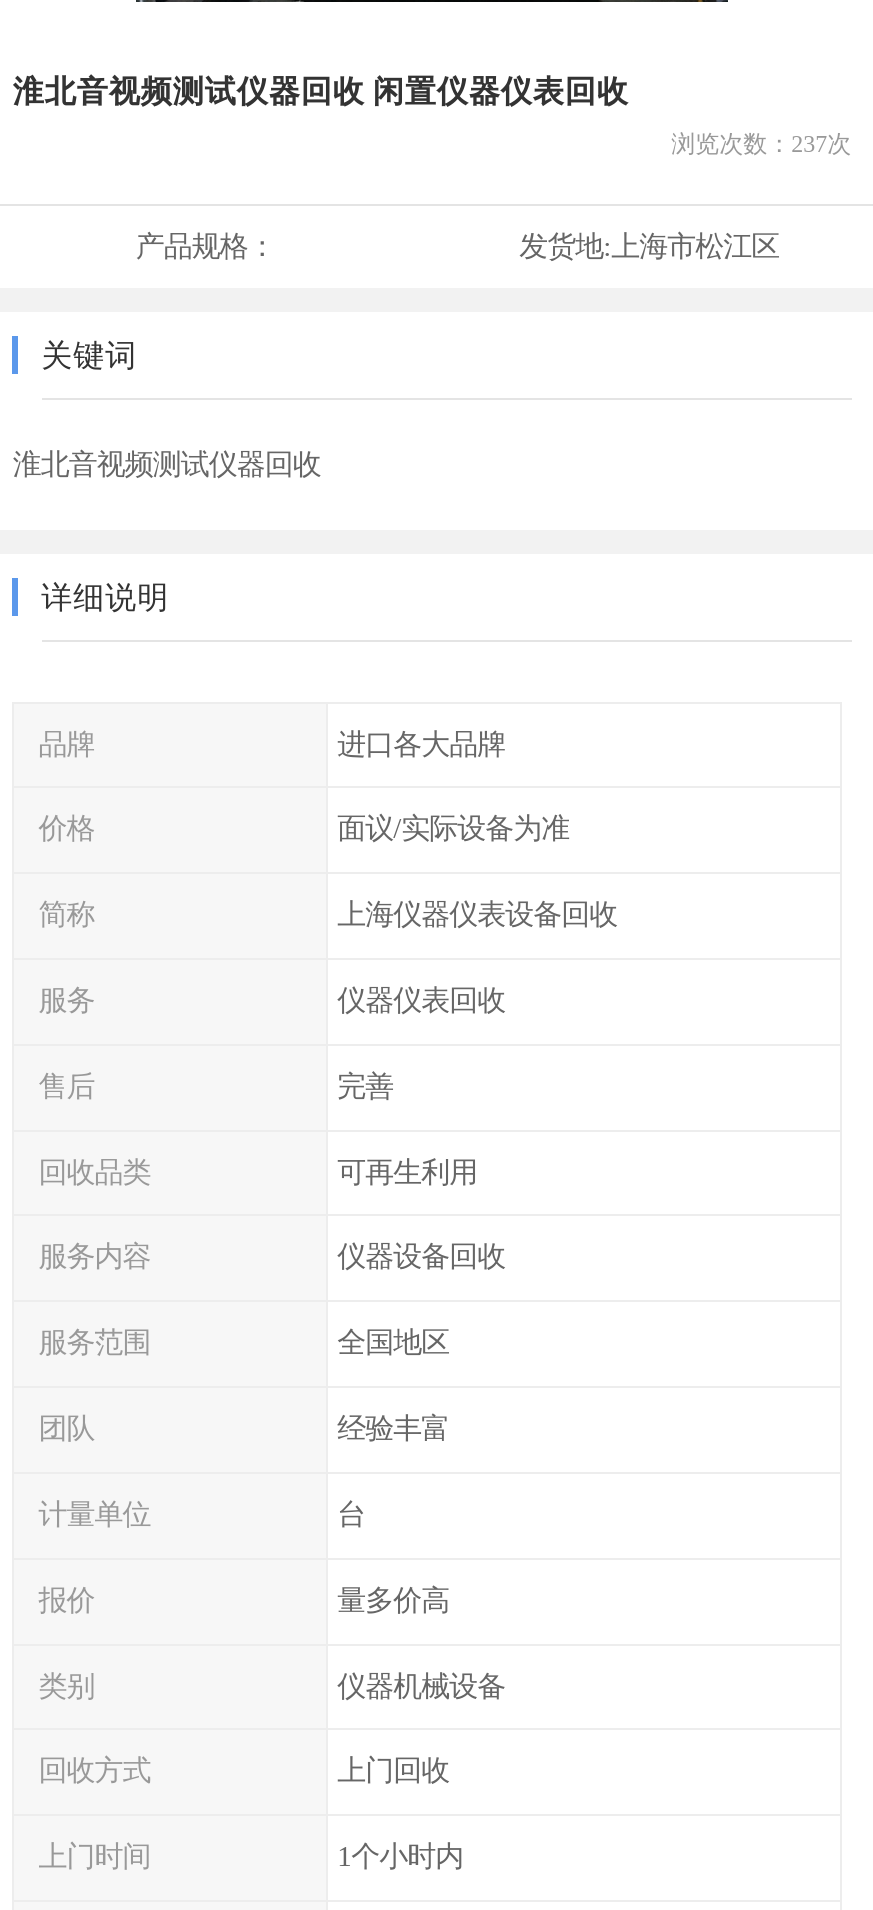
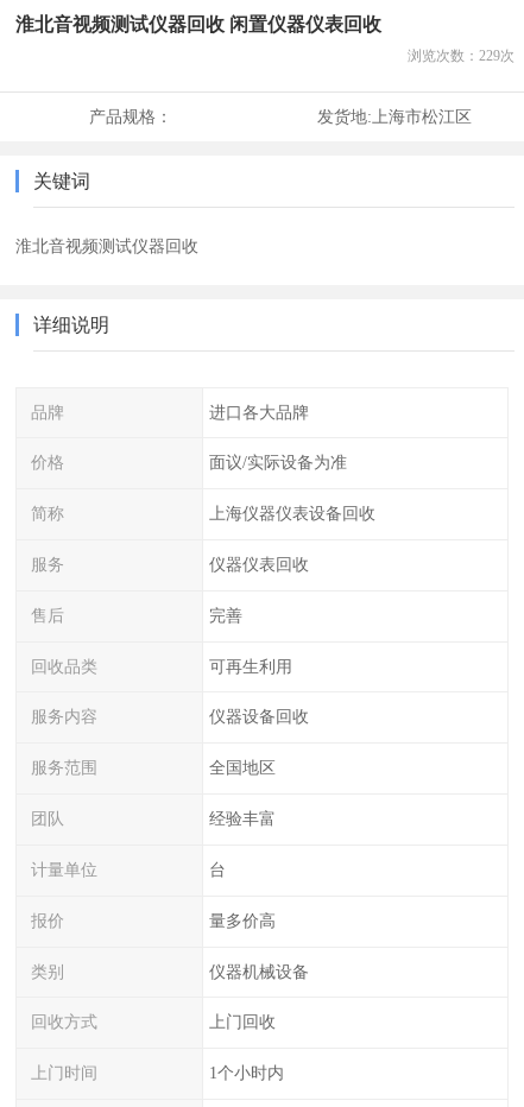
- 浏览次数：237次
+ 浏览次数：229次
